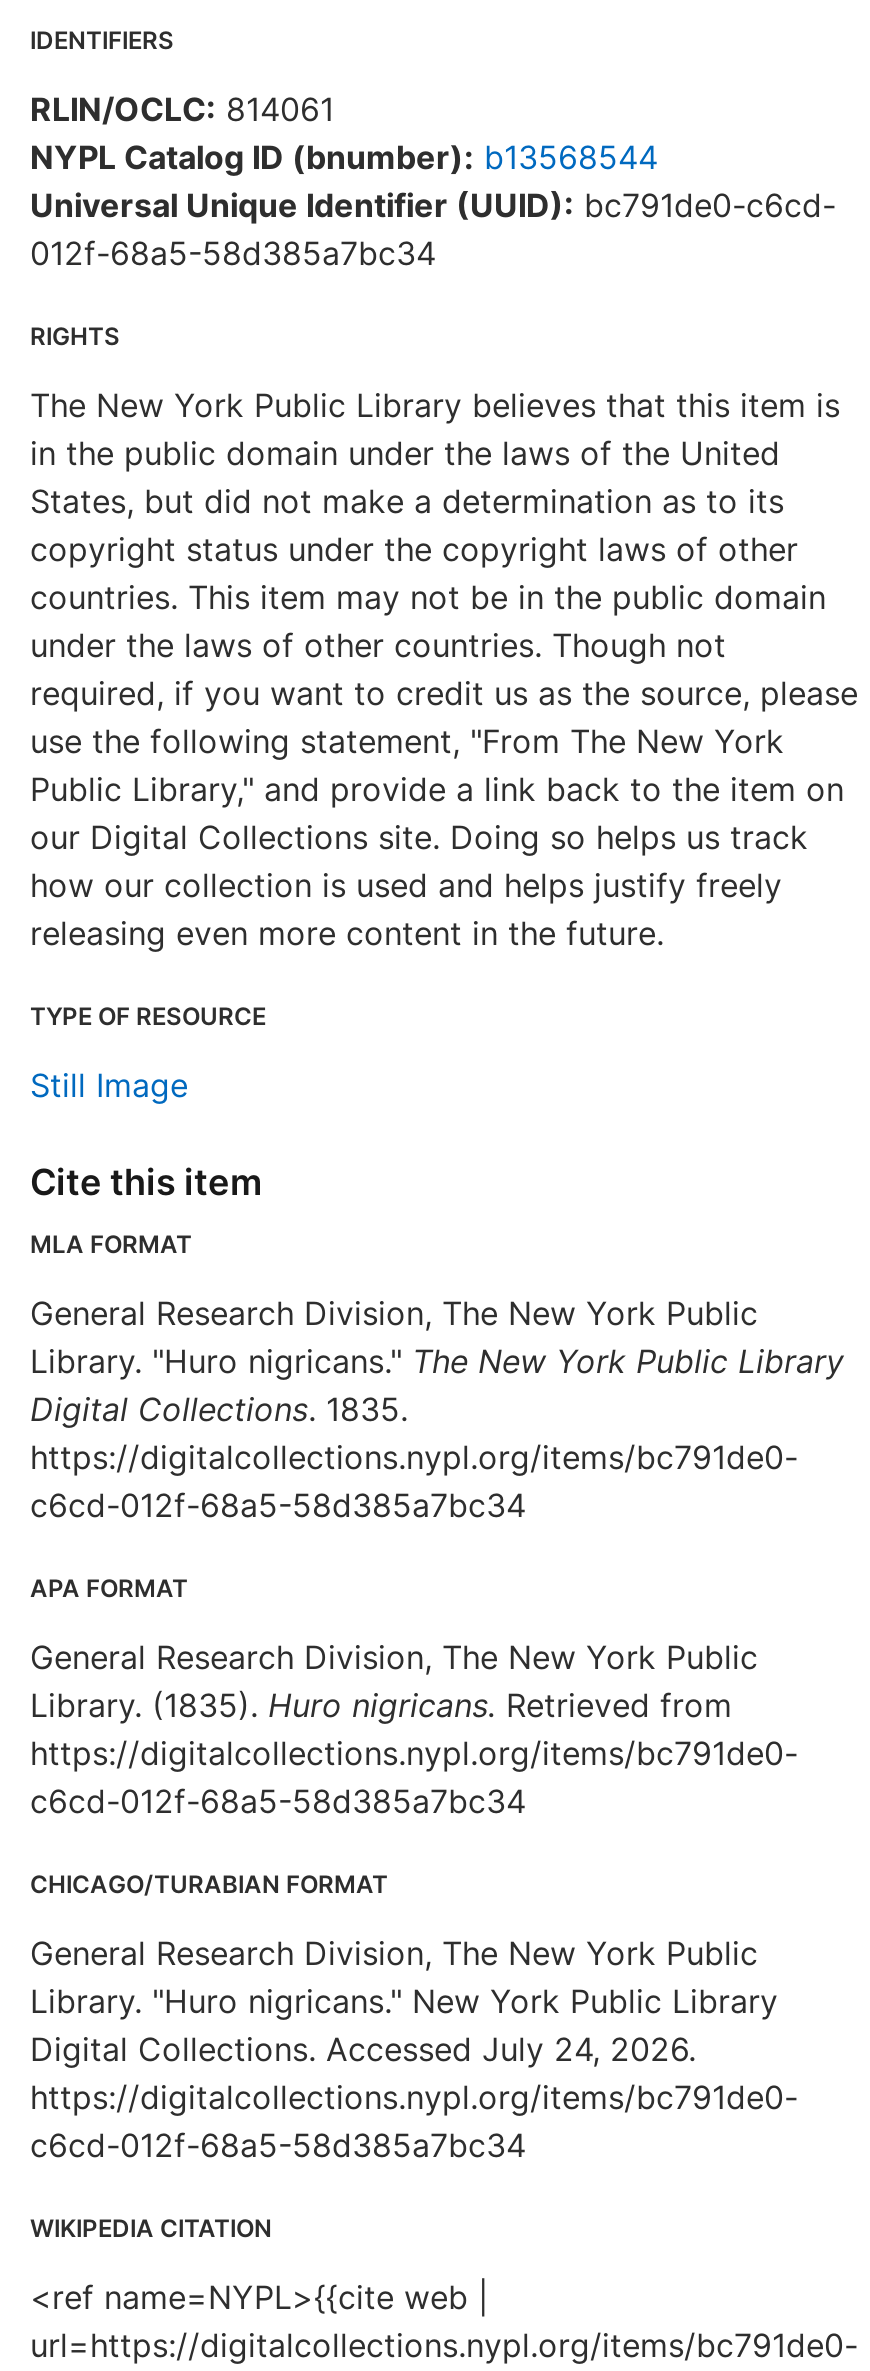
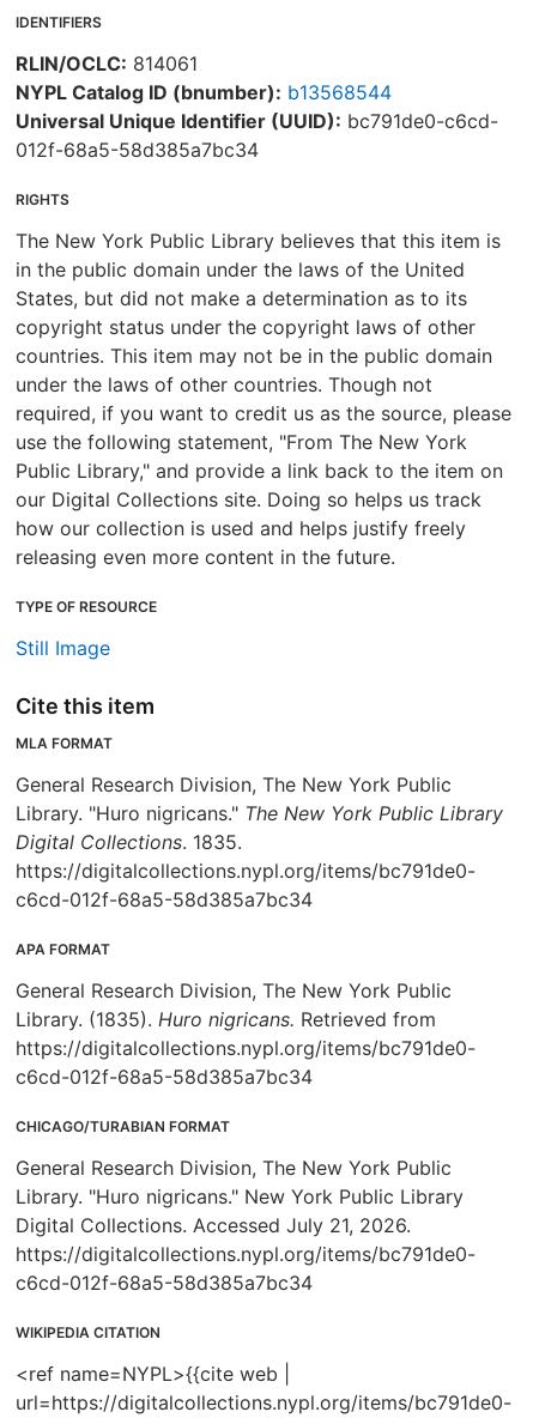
- Digital Collections. Accessed July 24, 2026.
+ Digital Collections. Accessed July 21, 2026.
